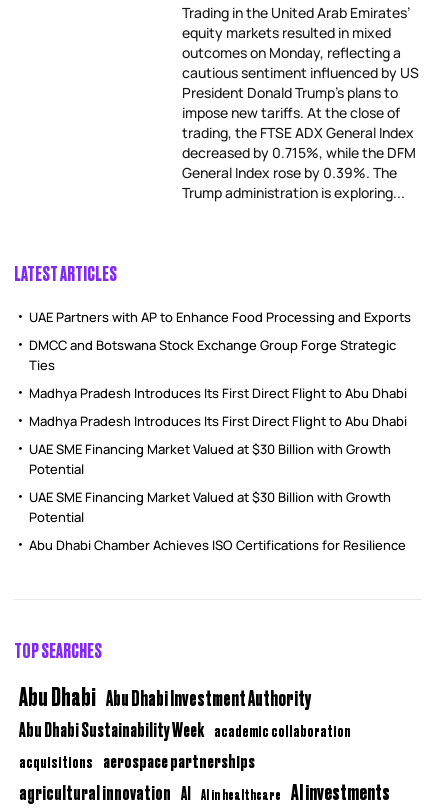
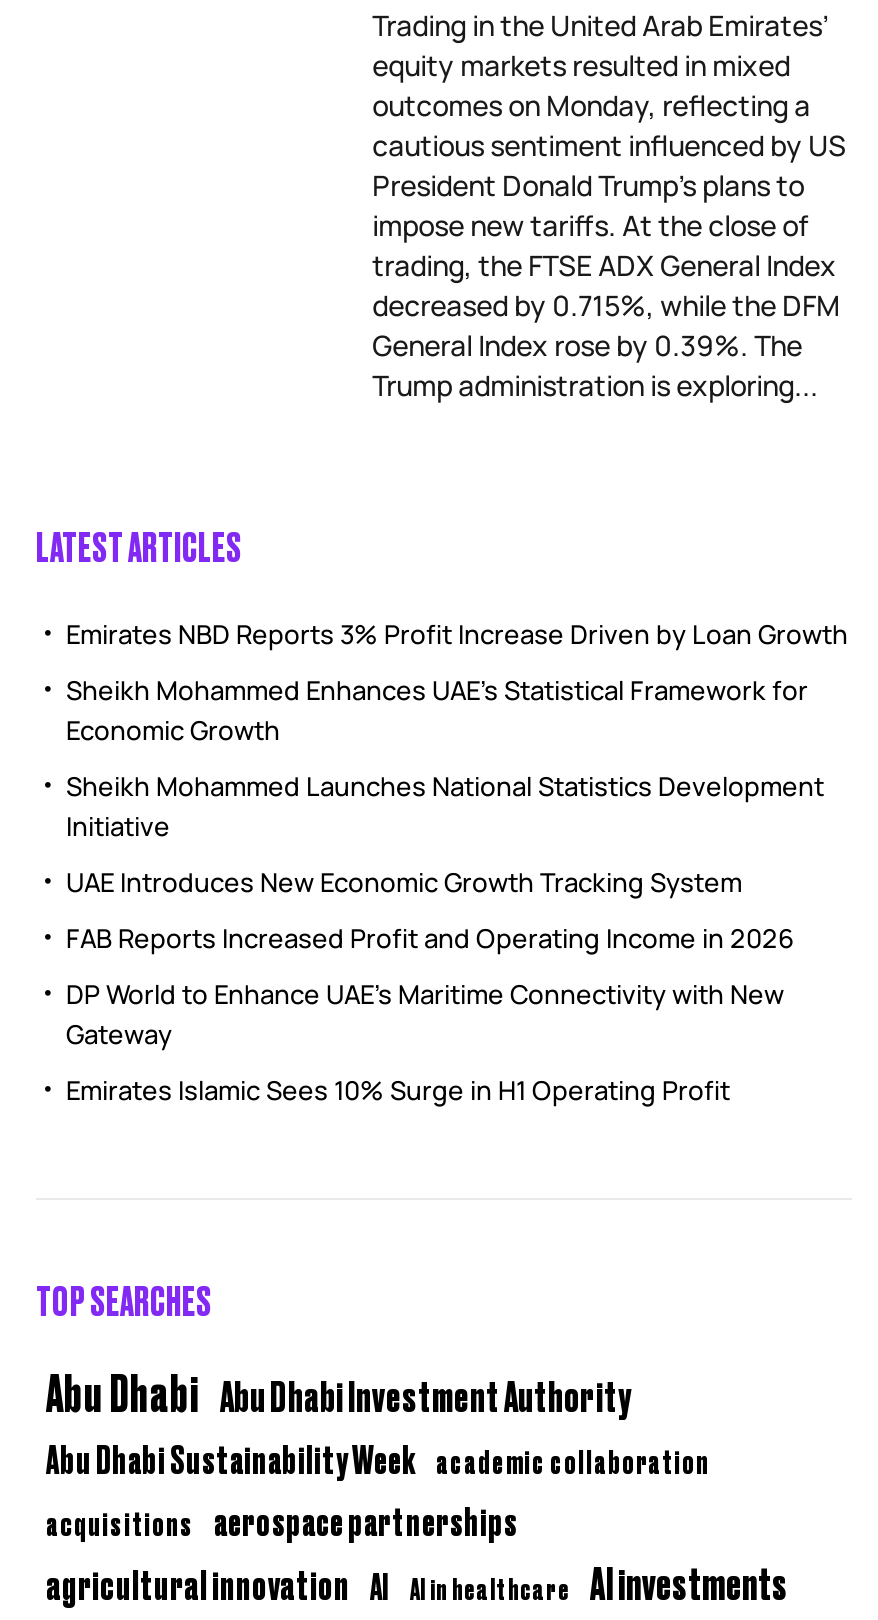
- UAE Partners with AP to Enhance Food Processing and Exports
+ Emirates NBD Reports 3% Profit Increase Driven by Loan Growth

- DMCC and Botswana Stock Exchange Group Forge Strategic
- Ties
+ Sheikh Mohammed Enhances UAE’s Statistical Framework for
+ Economic Growth

- Madhya Pradesh Introduces Its First Direct Flight to Abu Dhabi
+ Sheikh Mohammed Launches National Statistics Development
+ Initiative

- Madhya Pradesh Introduces Its First Direct Flight to Abu Dhabi
+ UAE Introduces New Economic Growth Tracking System

- UAE SME Financing Market Valued at $30 Billion with Growth
- Potential
+ FAB Reports Increased Profit and Operating Income in 2026

- UAE SME Financing Market Valued at $30 Billion with Growth
- Potential
+ DP World to Enhance UAE’s Maritime Connectivity with New
+ Gateway

- Abu Dhabi Chamber Achieves ISO Certifications for Resilience
+ Emirates Islamic Sees 10% Surge in H1 Operating Profit
